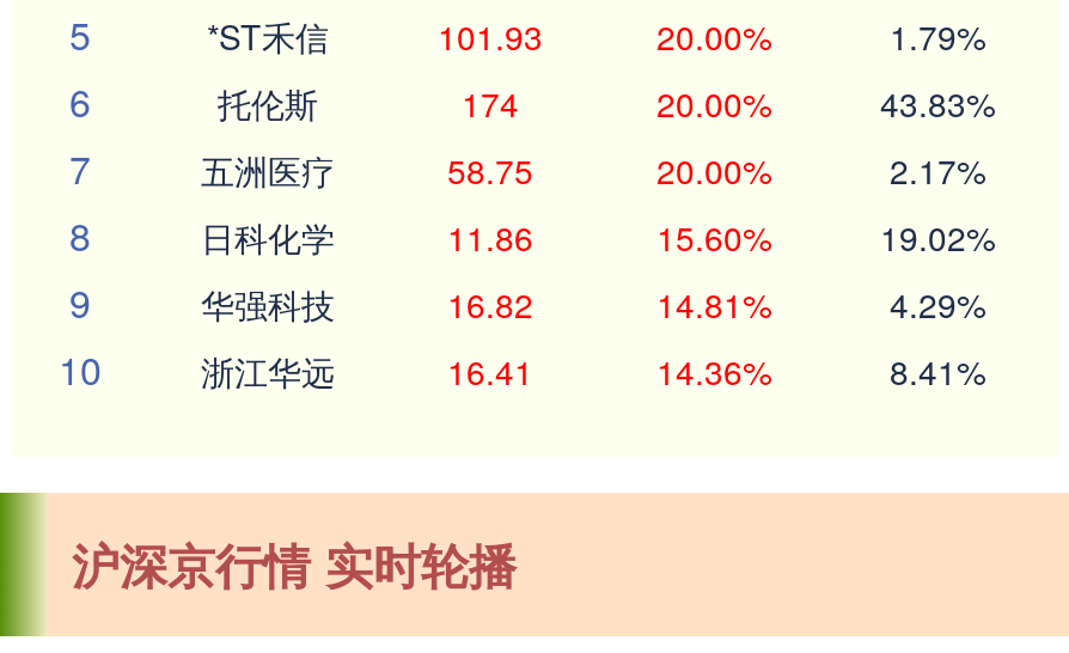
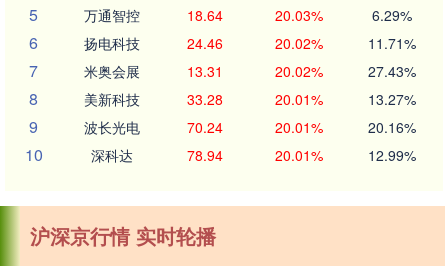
- *ST禾信
- 101.93
- 20.00%
- 1.79%
+ 万通智控
+ 18.64
+ 20.03%
+ 6.29%

- 托伦斯
- 174
- 20.00%
- 43.83%
+ 扬电科技
+ 24.46
+ 20.02%
+ 11.71%

- 五洲医疗
- 58.75
- 20.00%
- 2.17%
+ 米奥会展
+ 13.31
+ 20.02%
+ 27.43%

- 日科化学
- 11.86
- 15.60%
- 19.02%
+ 美新科技
+ 33.28
+ 20.01%
+ 13.27%

- 华强科技
- 16.82
- 14.81%
- 4.29%
+ 波长光电
+ 70.24
+ 20.01%
+ 20.16%

- 浙江华远
- 16.41
- 14.36%
- 8.41%
+ 深科达
+ 78.94
+ 20.01%
+ 12.99%
